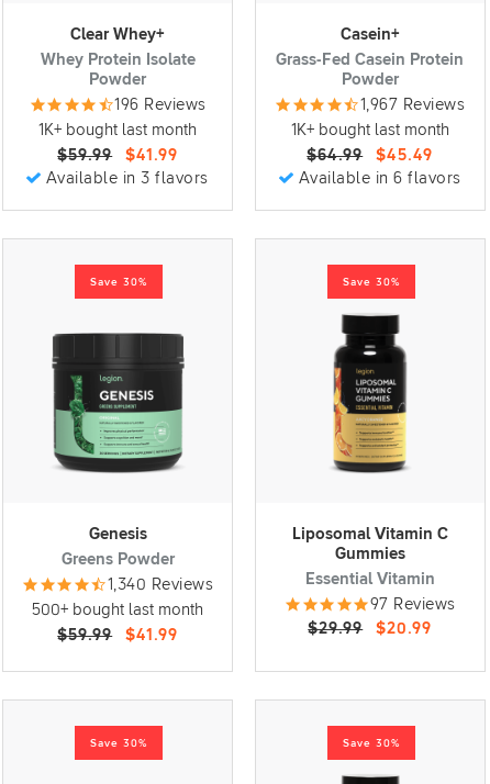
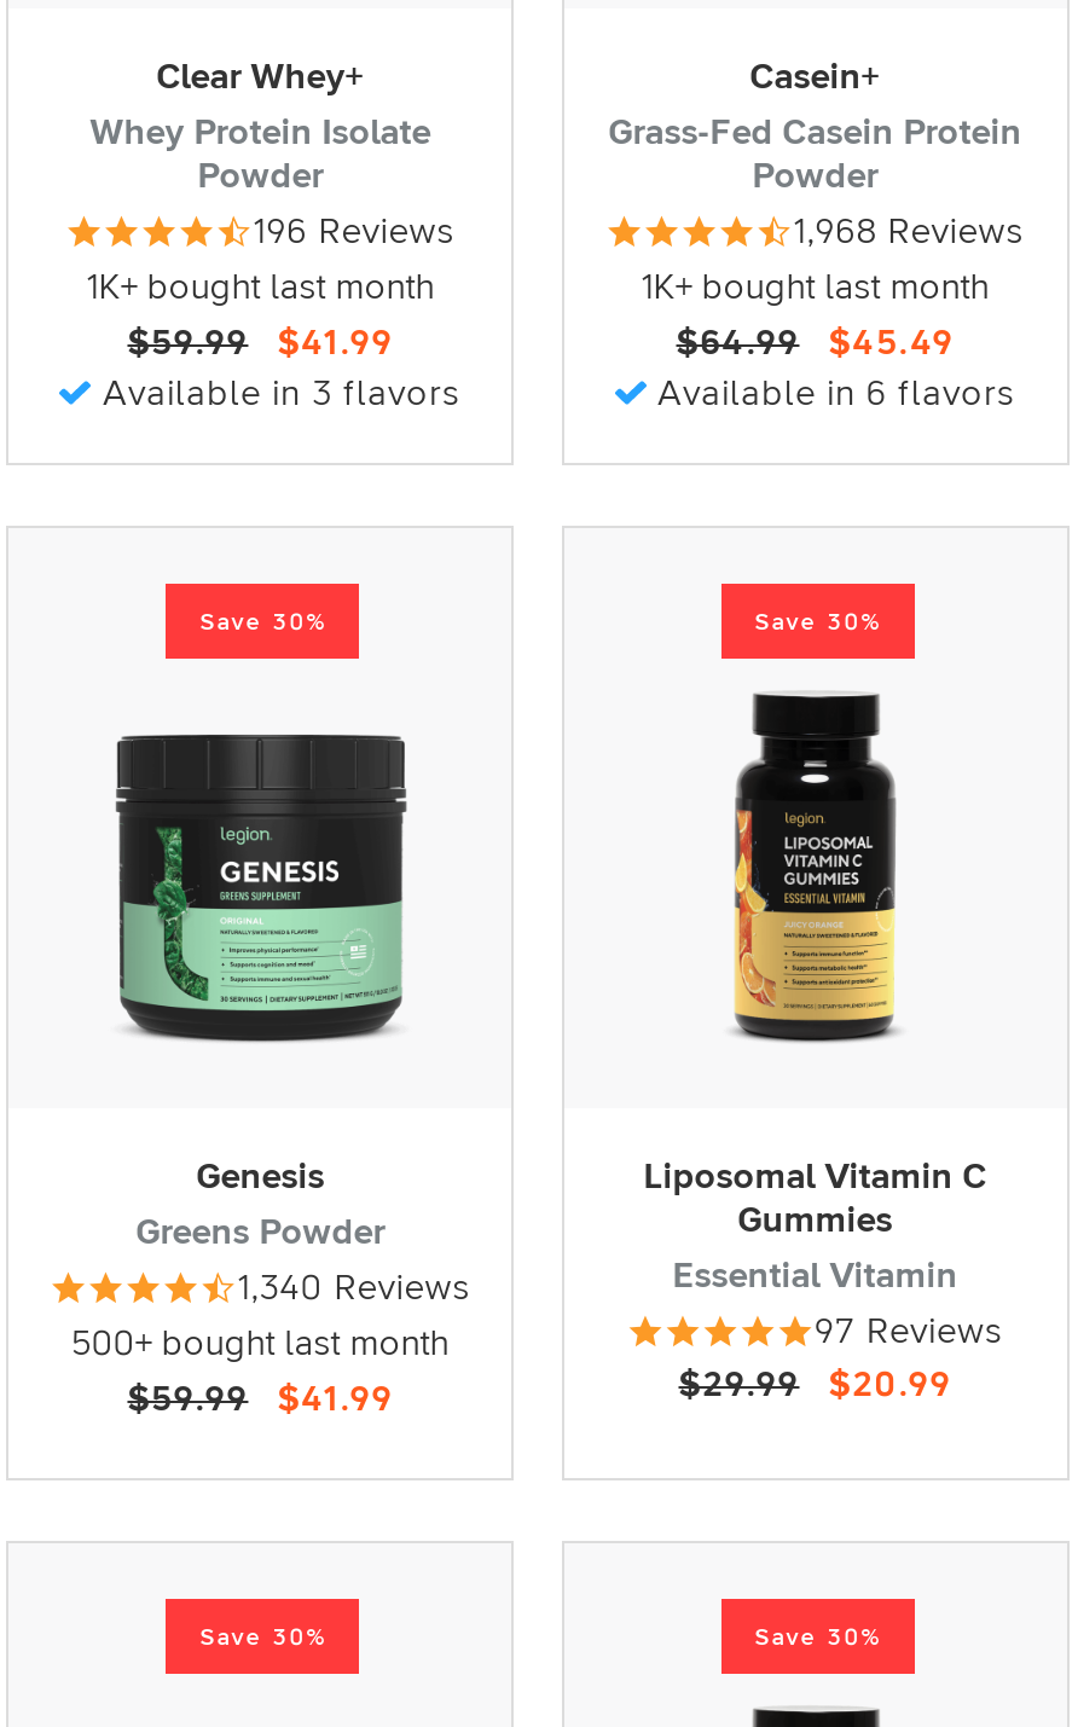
- 1,967 Reviews
+ 1,968 Reviews
